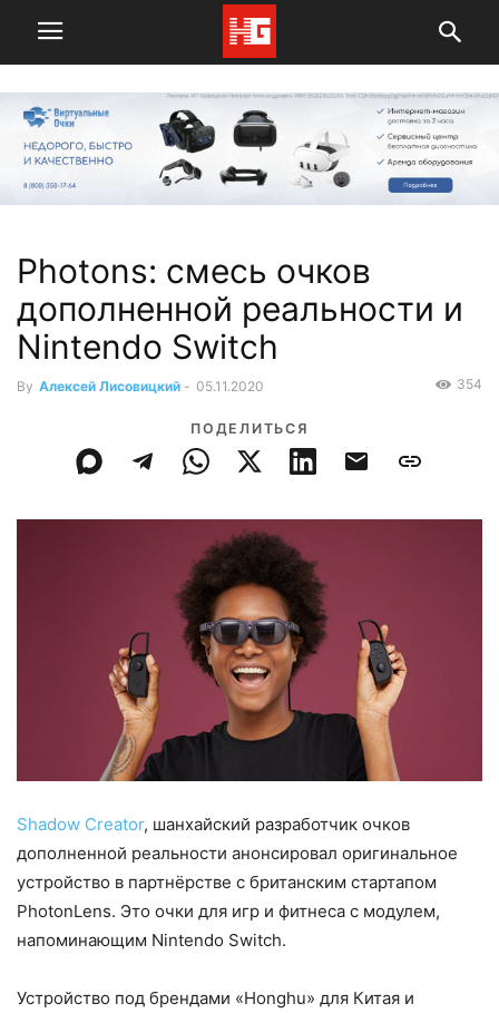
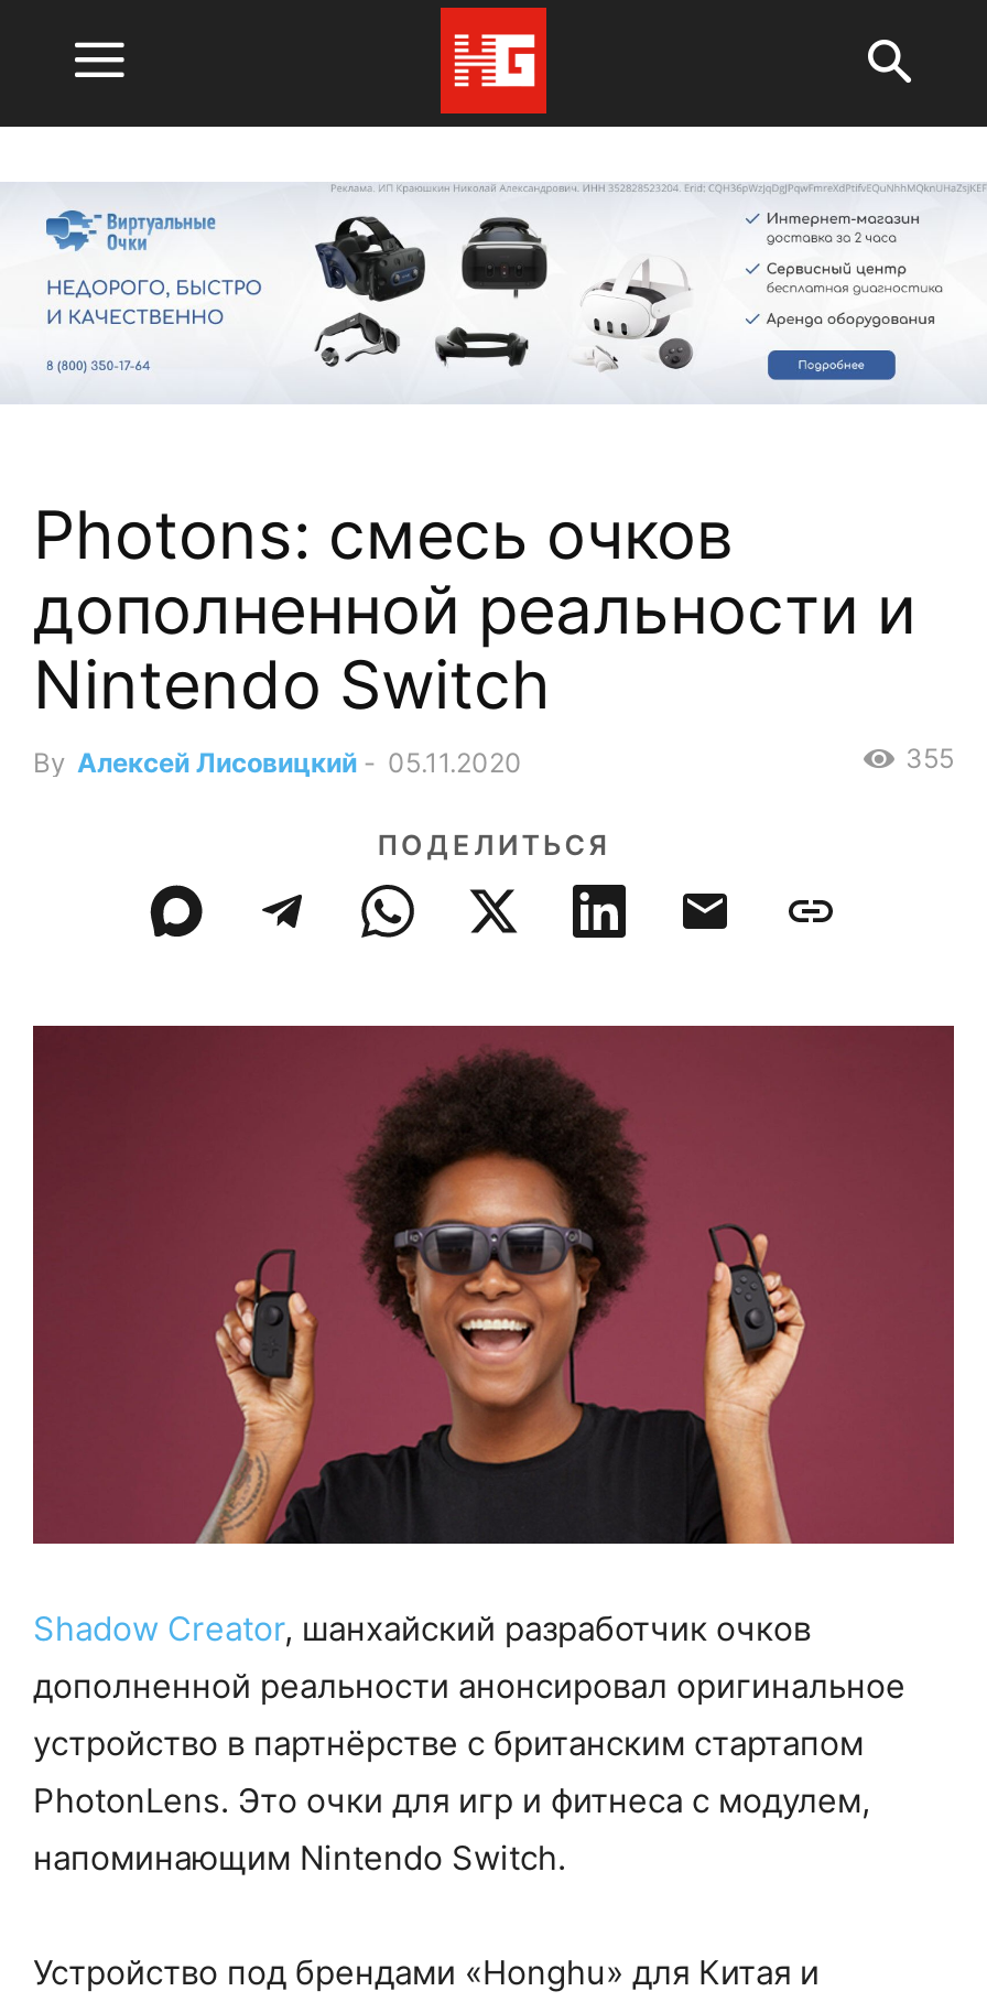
- 354
+ 355
